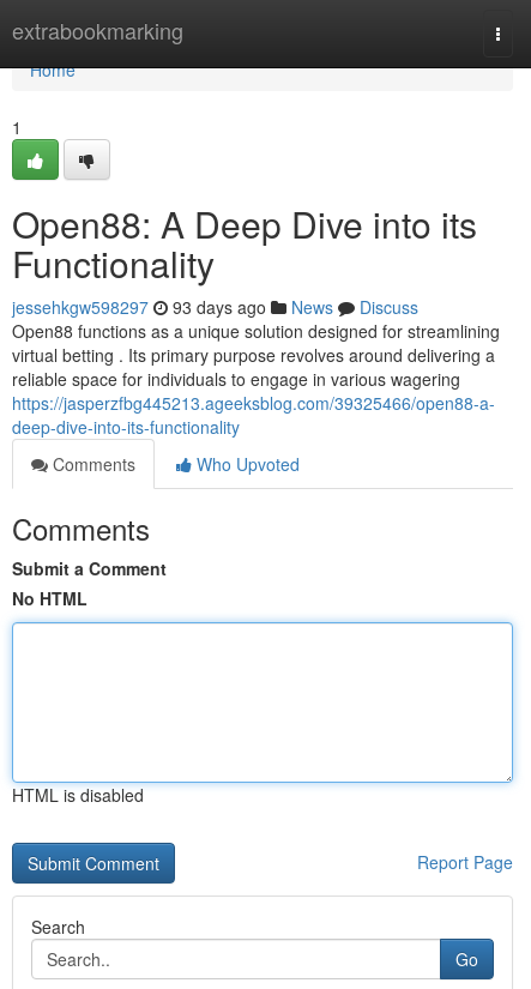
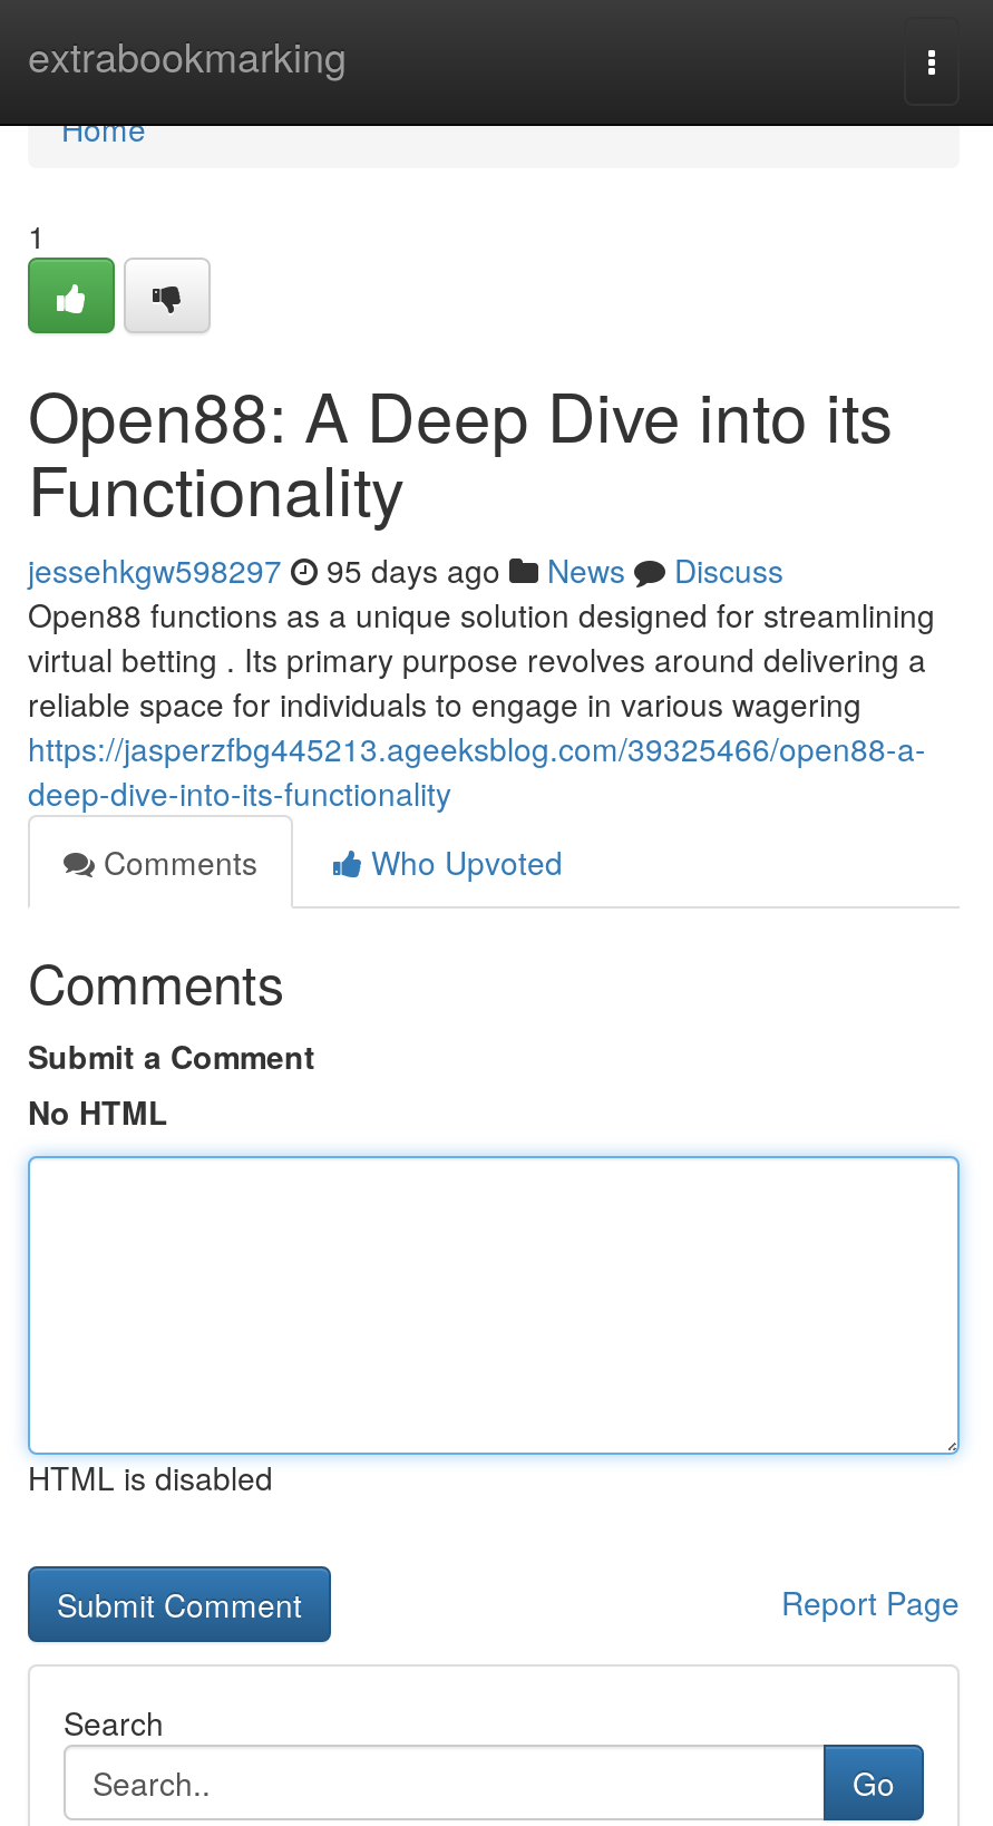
- jessehkgw598297 93 days ago News Discuss
+ jessehkgw598297 95 days ago News Discuss
